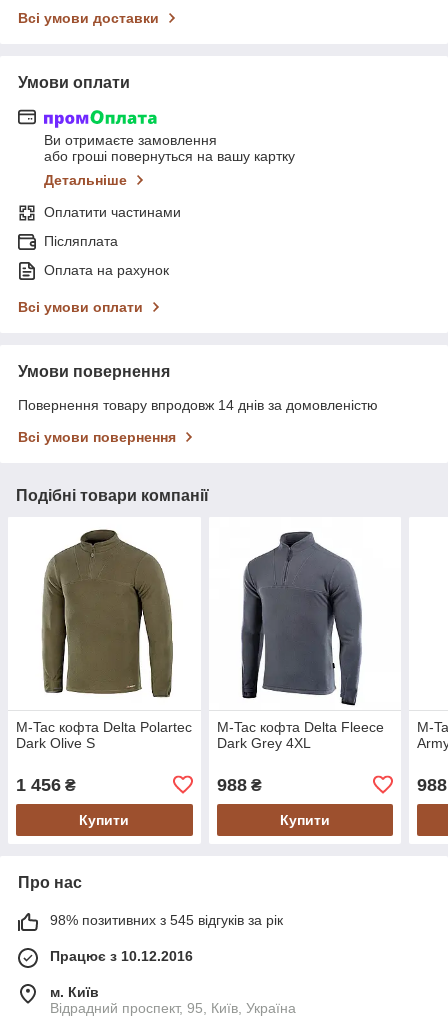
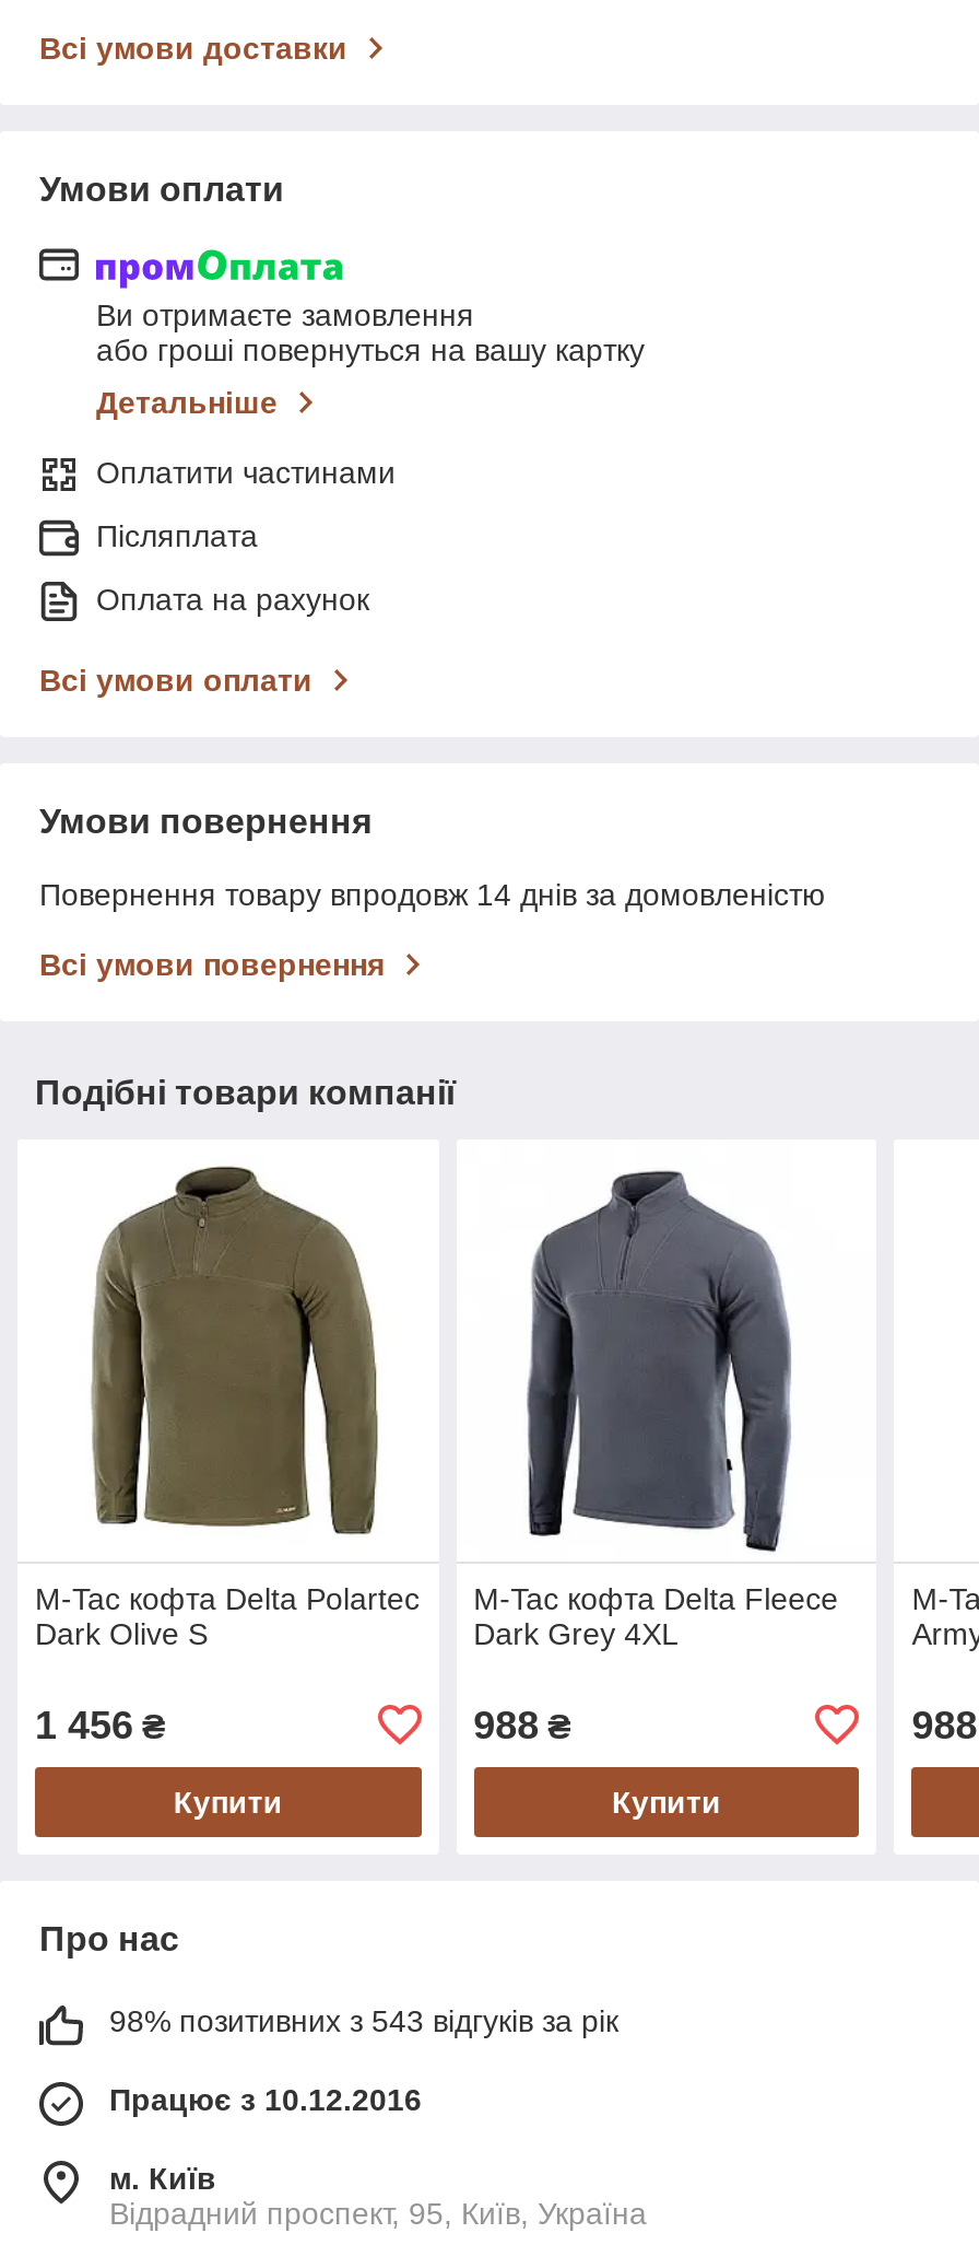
- 98% позитивних з 545 відгуків за рік
+ 98% позитивних з 543 відгуків за рік
